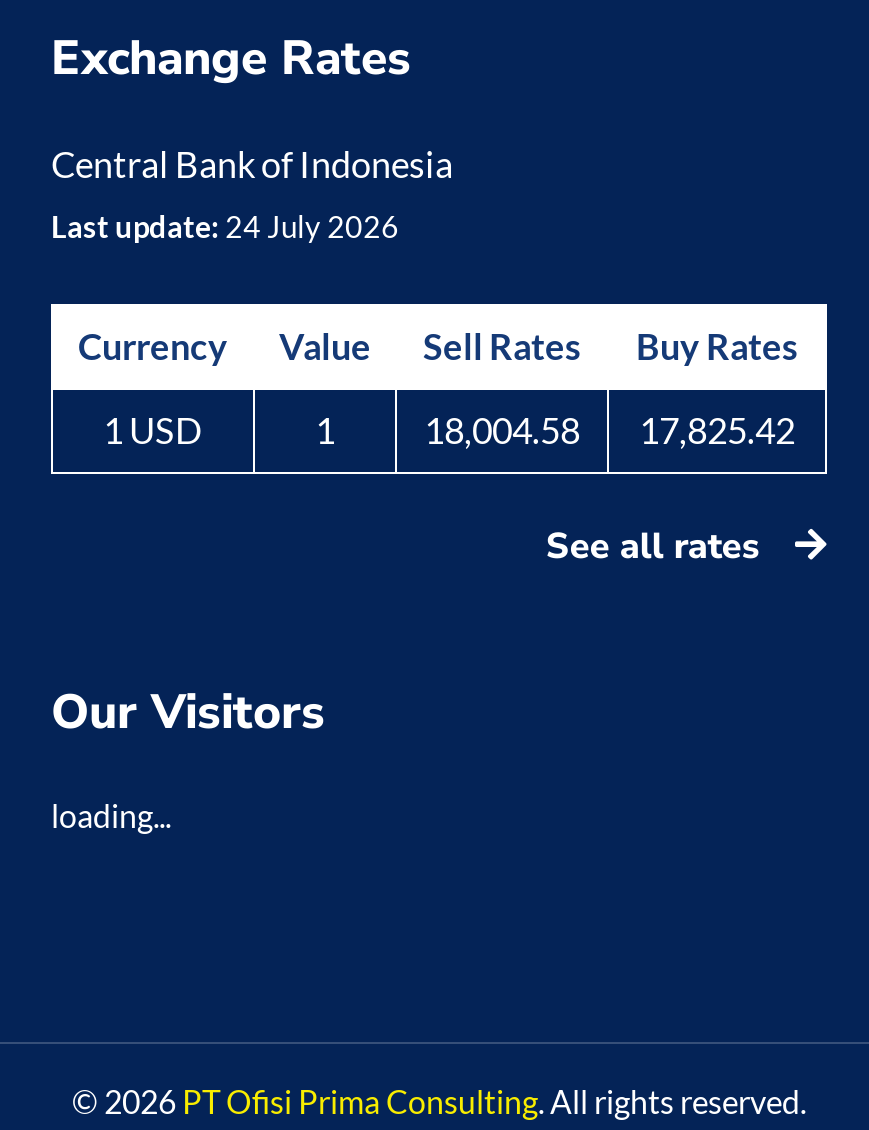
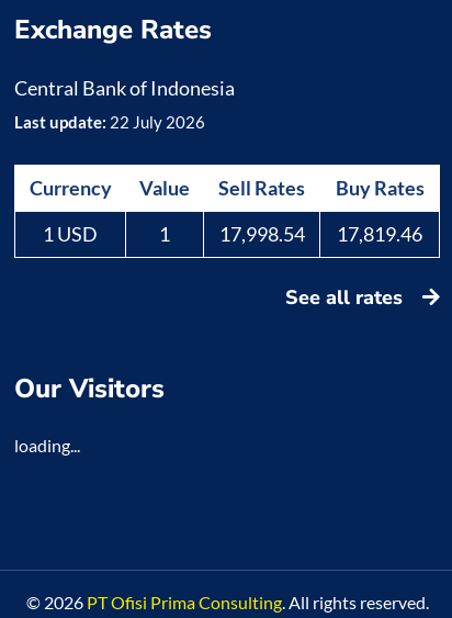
- Last update: 24 July 2026
+ Last update: 22 July 2026

- 18,004.58
+ 17,998.54

- 17,825.42
+ 17,819.46
